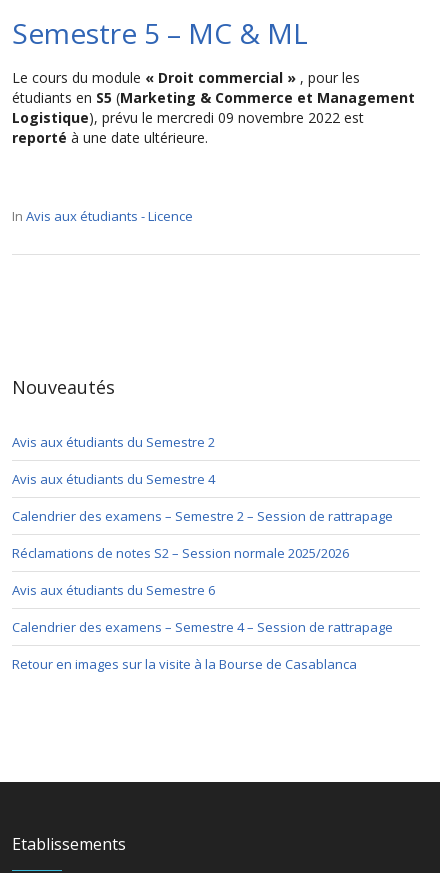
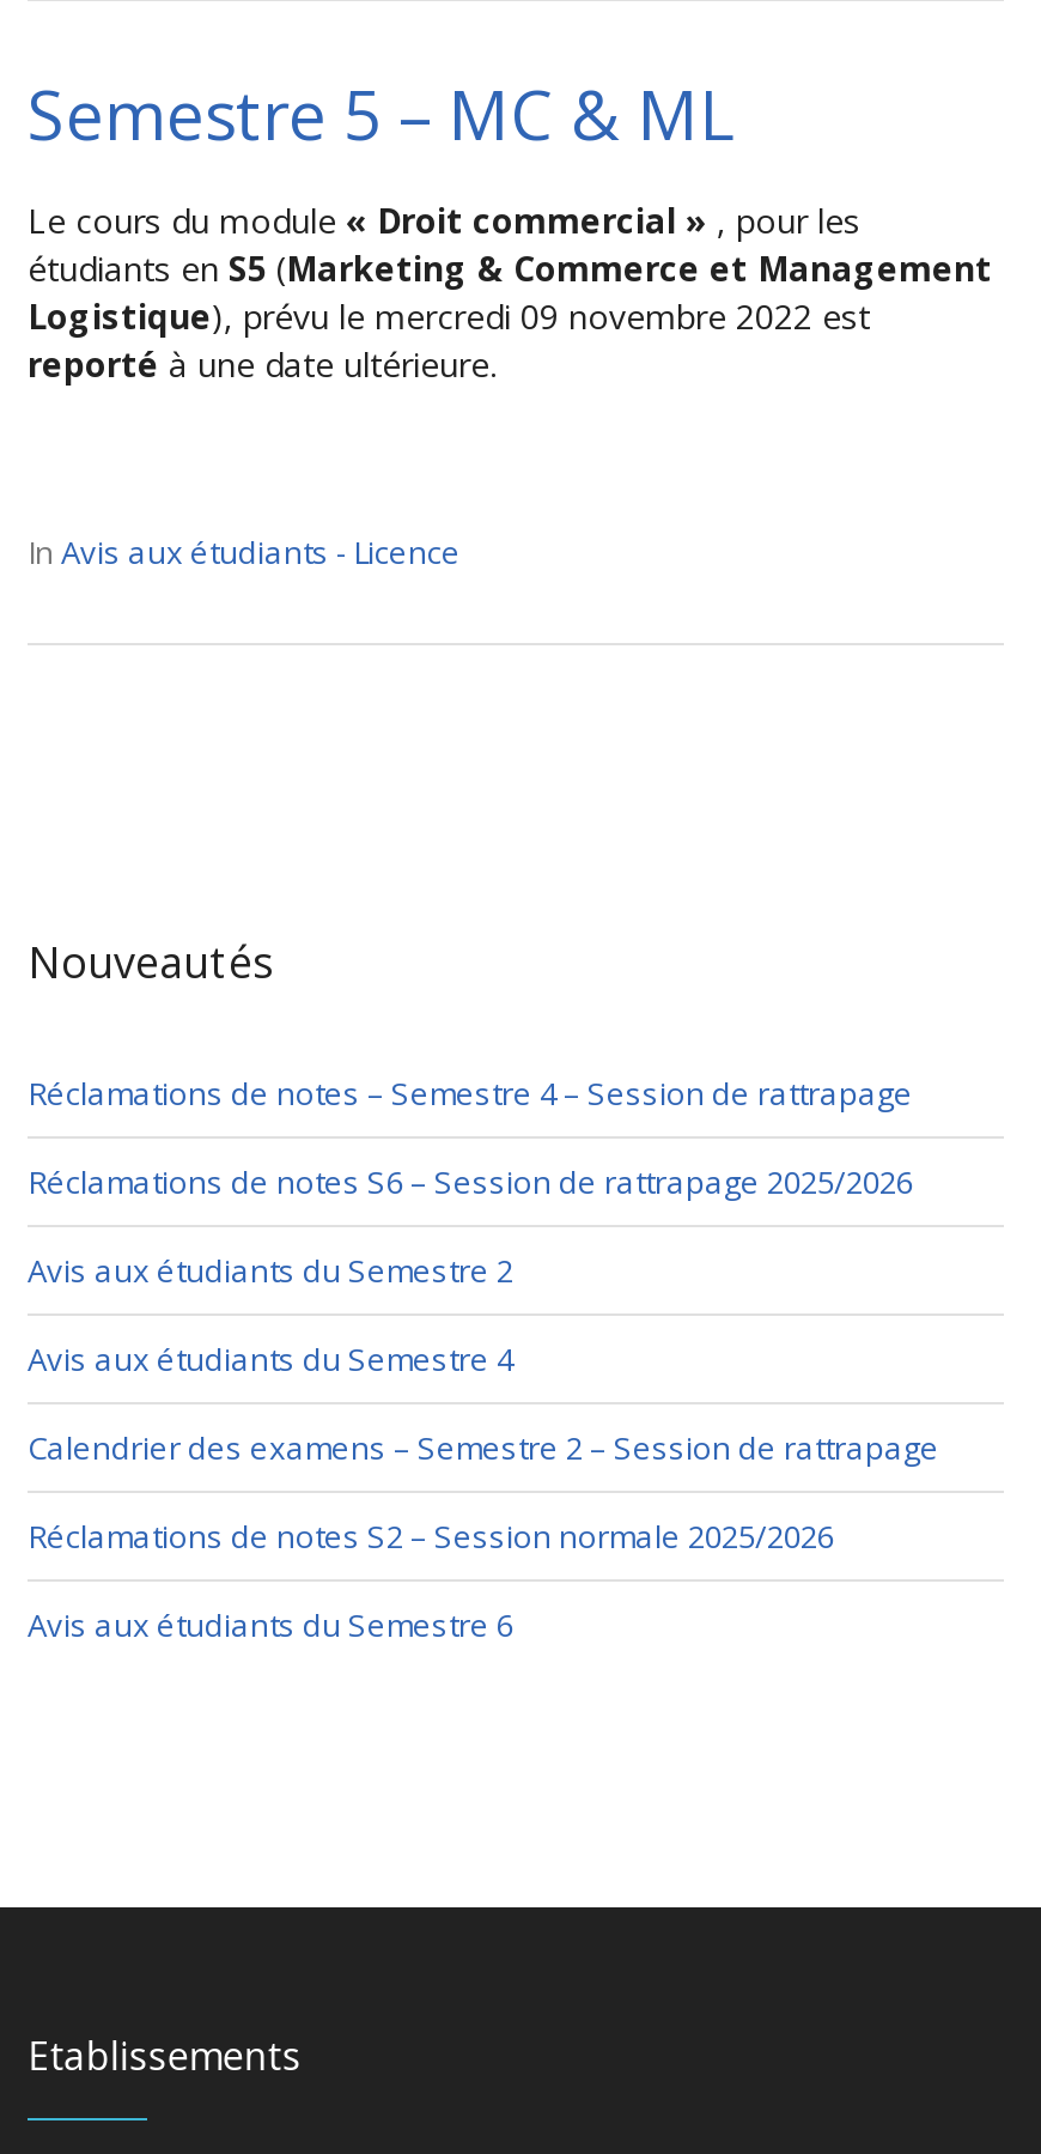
+ Réclamations de notes – Semestre 4 – Session de rattrapage
+ Réclamations de notes S6 – Session de rattrapage 2025/2026

moved down: Avis aux étudiants du Semestre 2 | Avis aux étudiants du Semestre 4 | Calendrier des examens – Semestre 2 – Session de rattrapage | Réclamations de notes S2 – Session normale 2025/2026 | Avis aux étudiants du Semestre 6

- Calendrier des examens – Semestre 4 – Session de rattrapage
- Retour en images sur la visite à la Bourse de Casablanca
